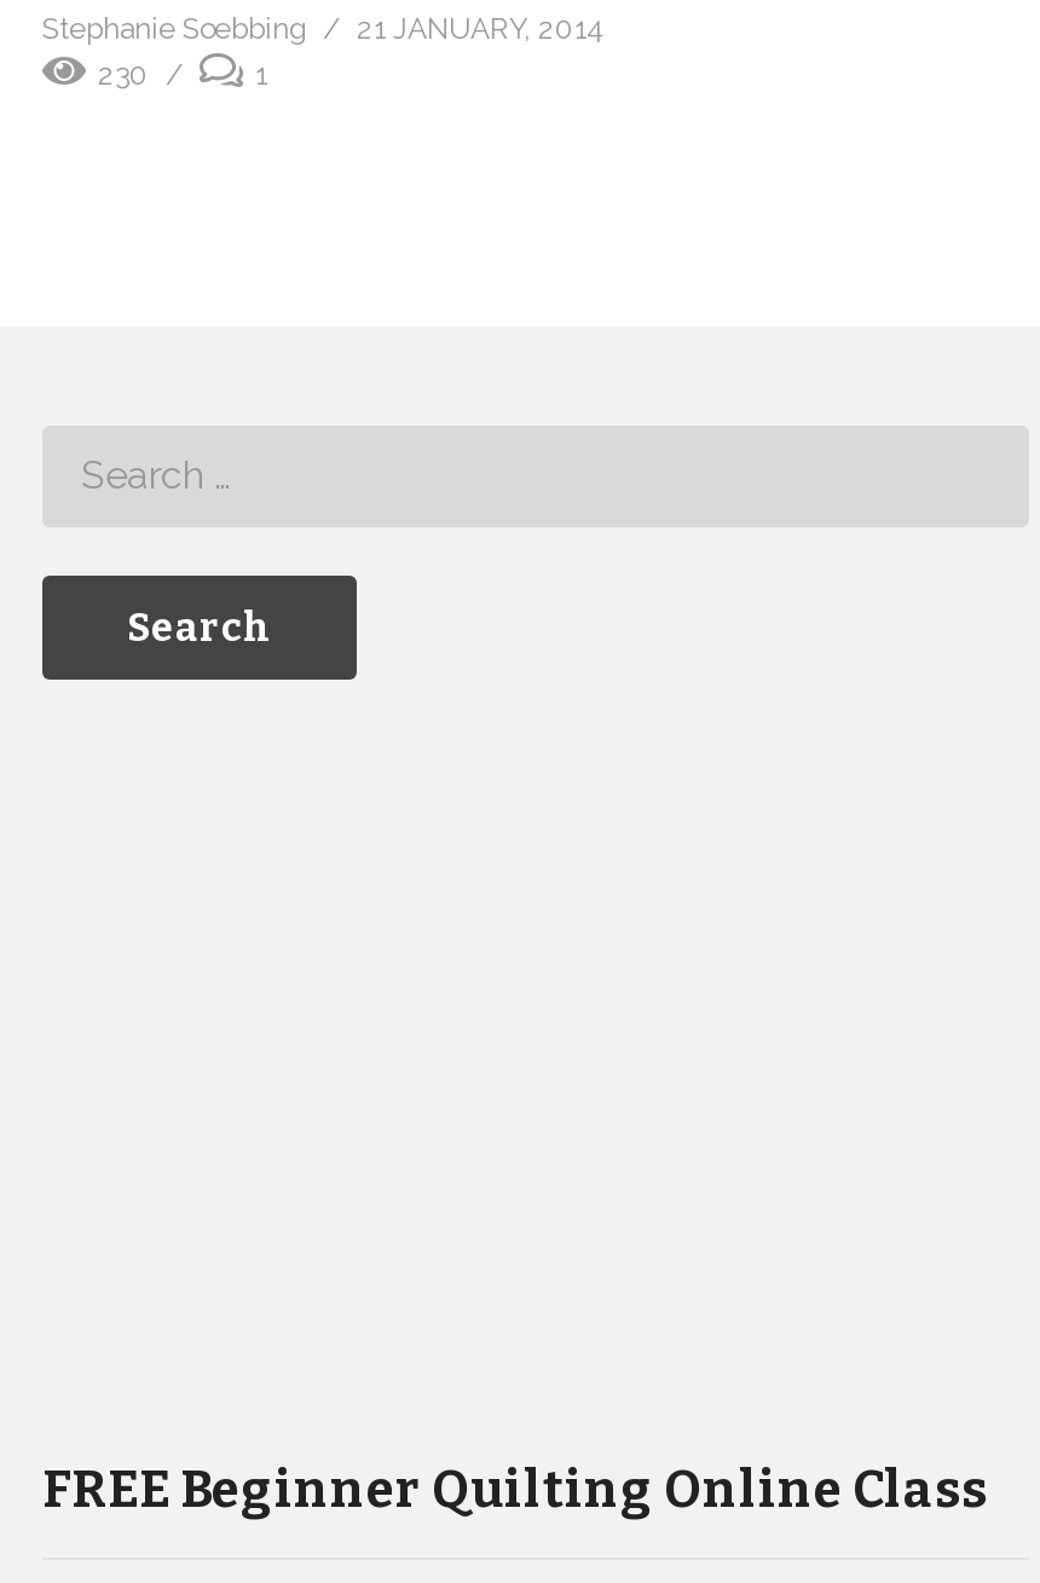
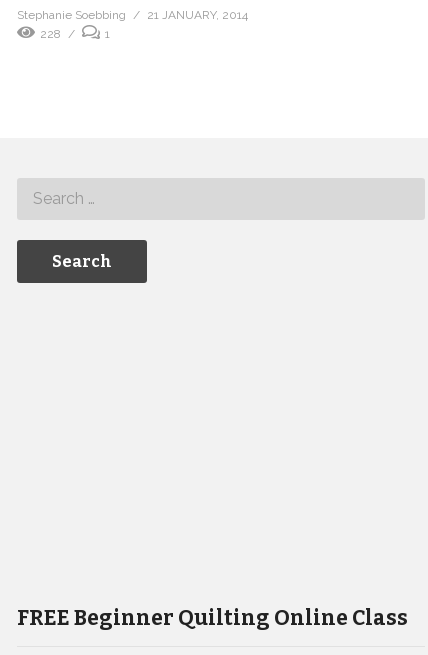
- 230
+ 228
